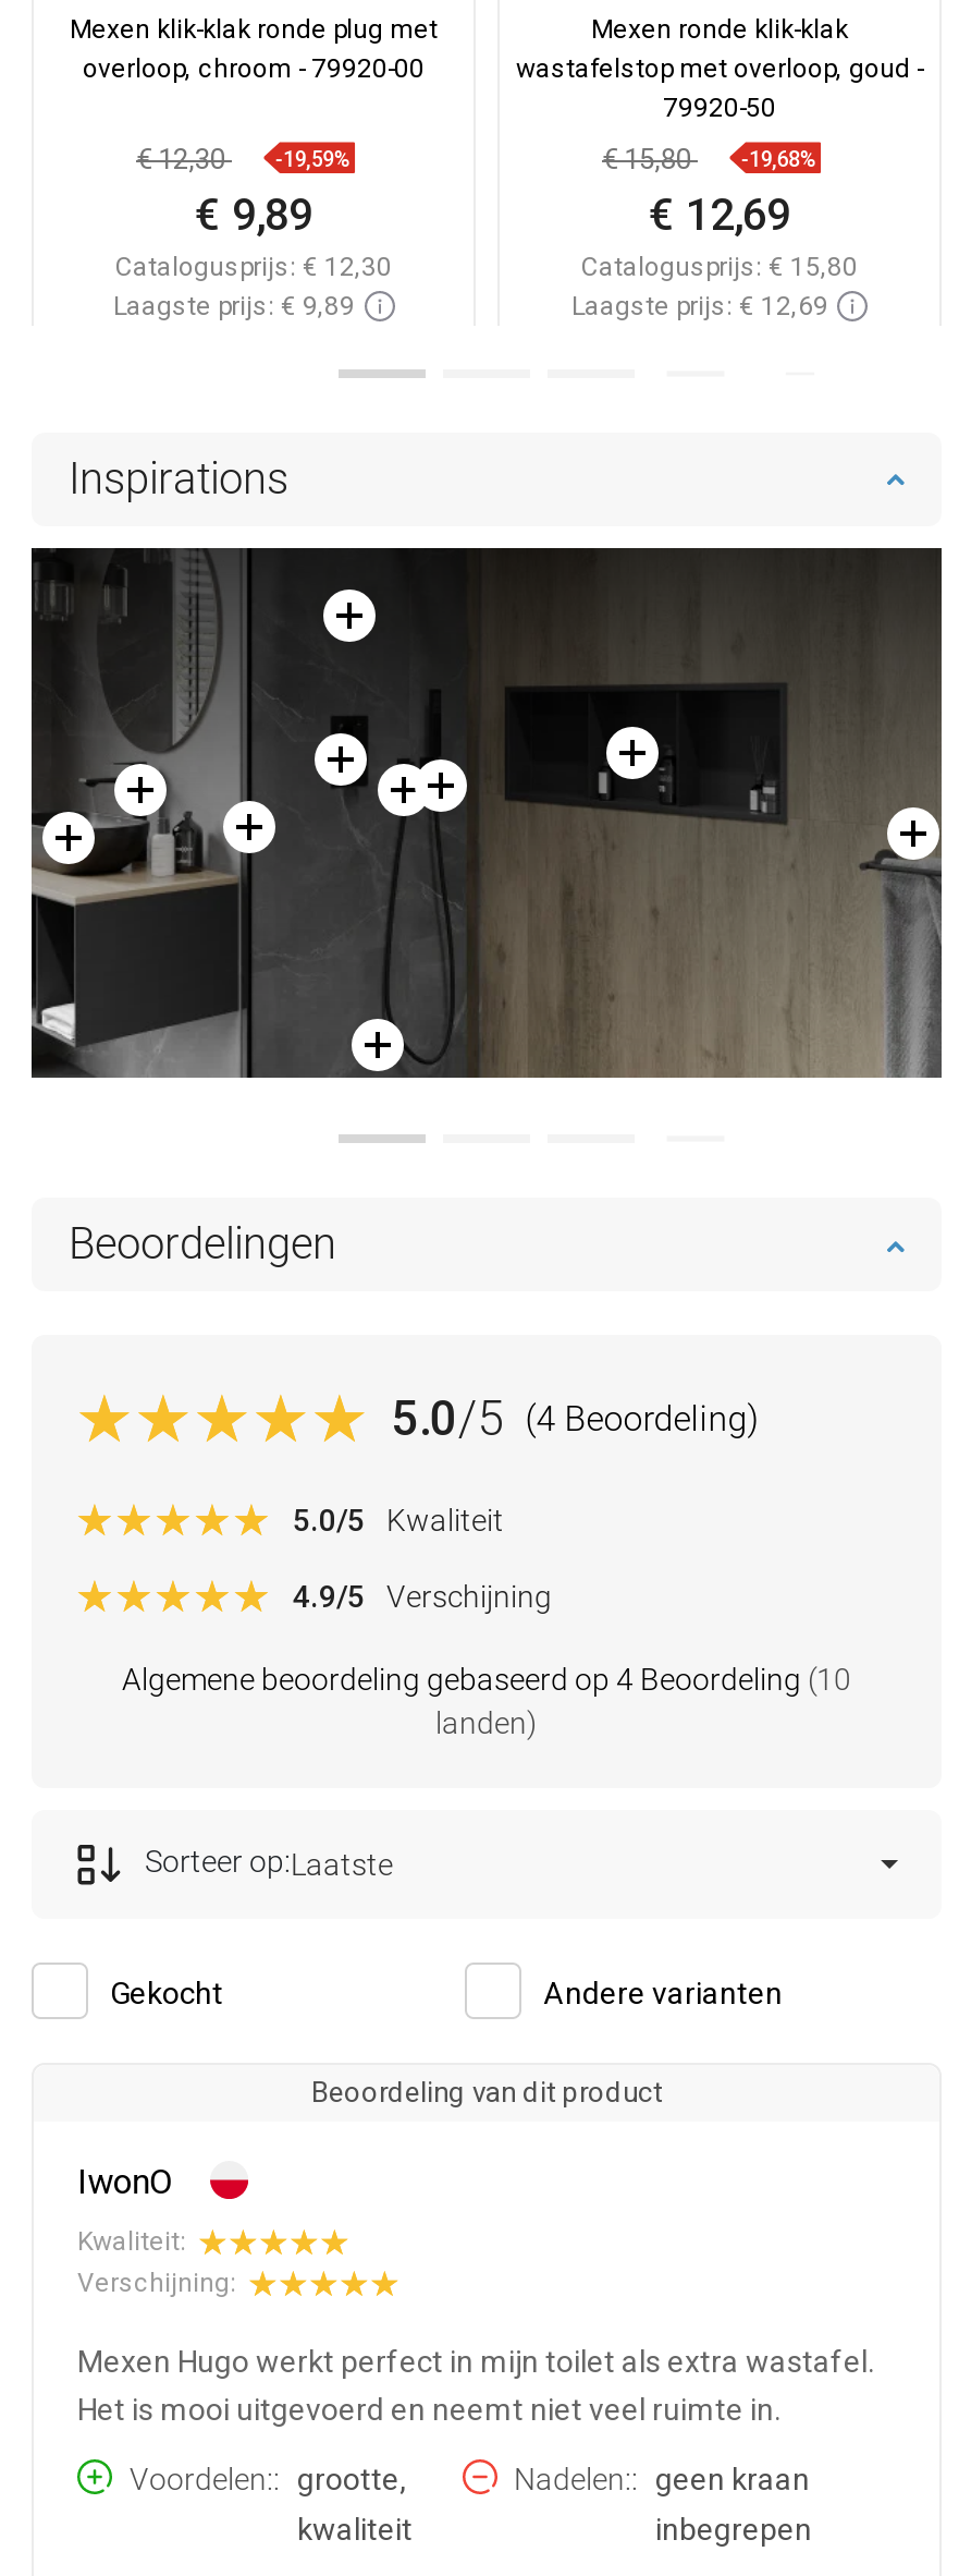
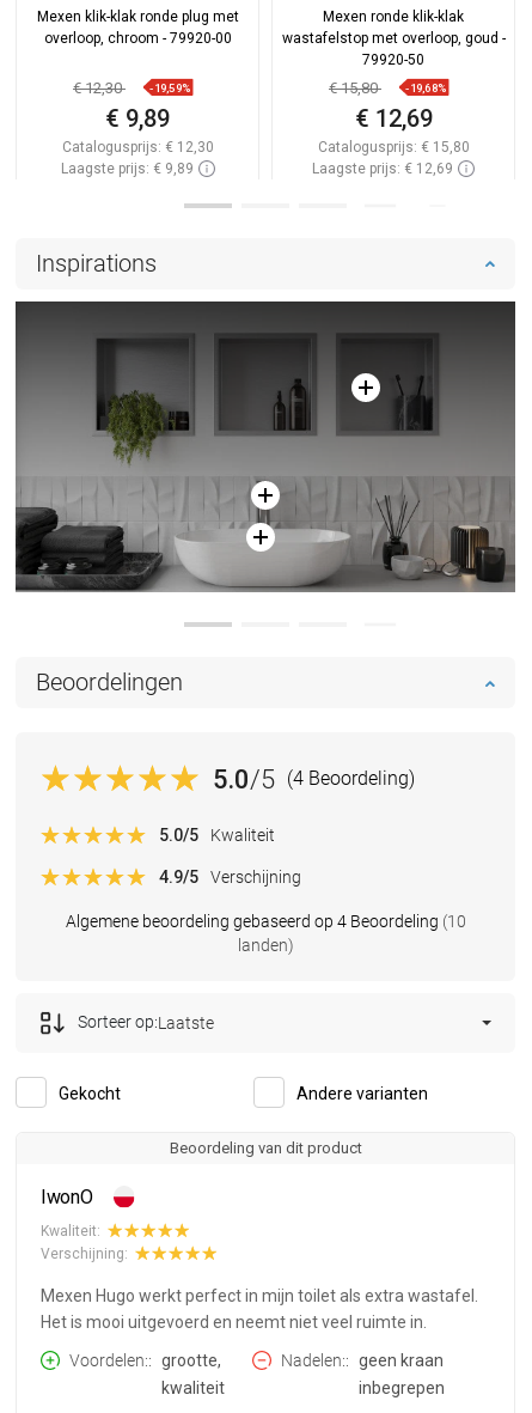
- [image]
+ [image]
